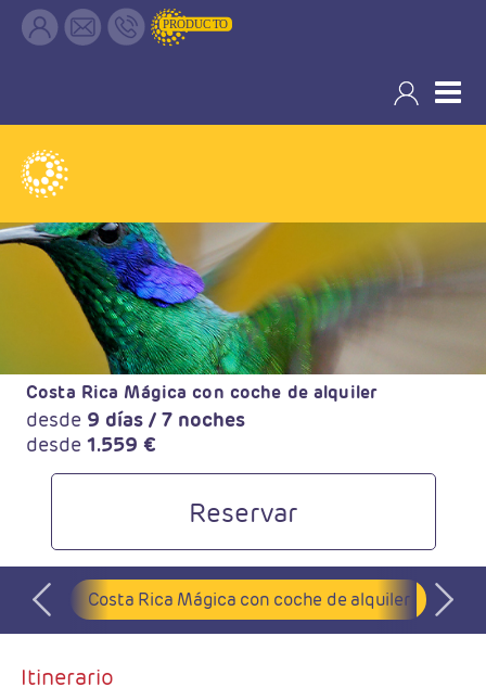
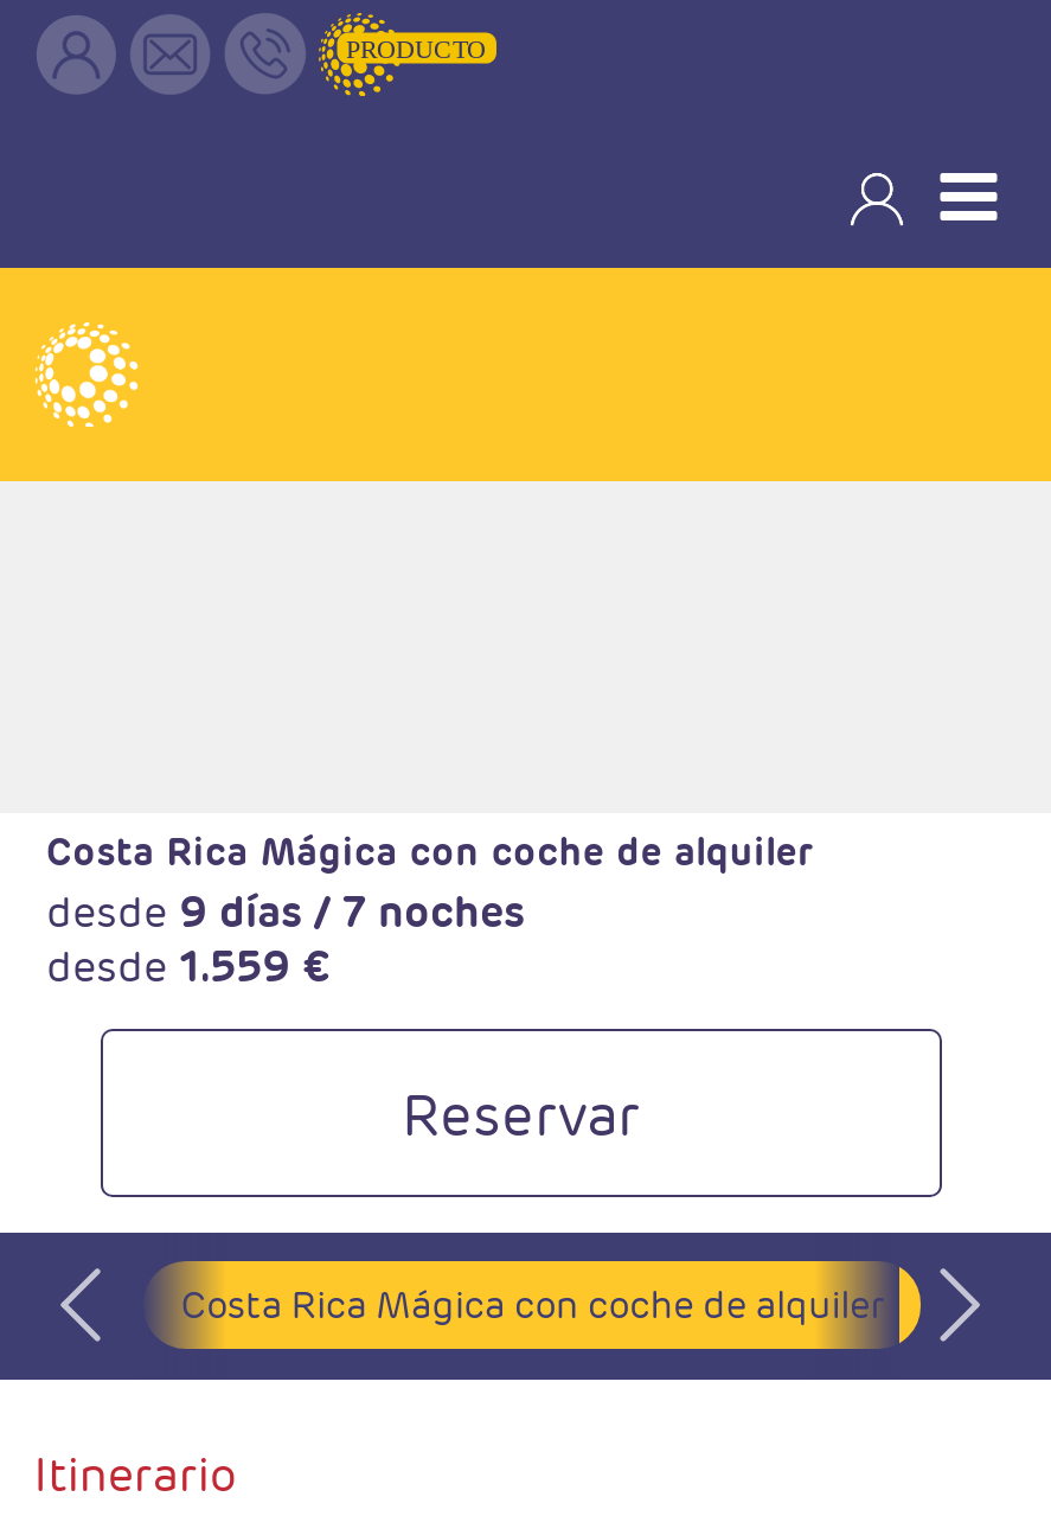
- [image]
